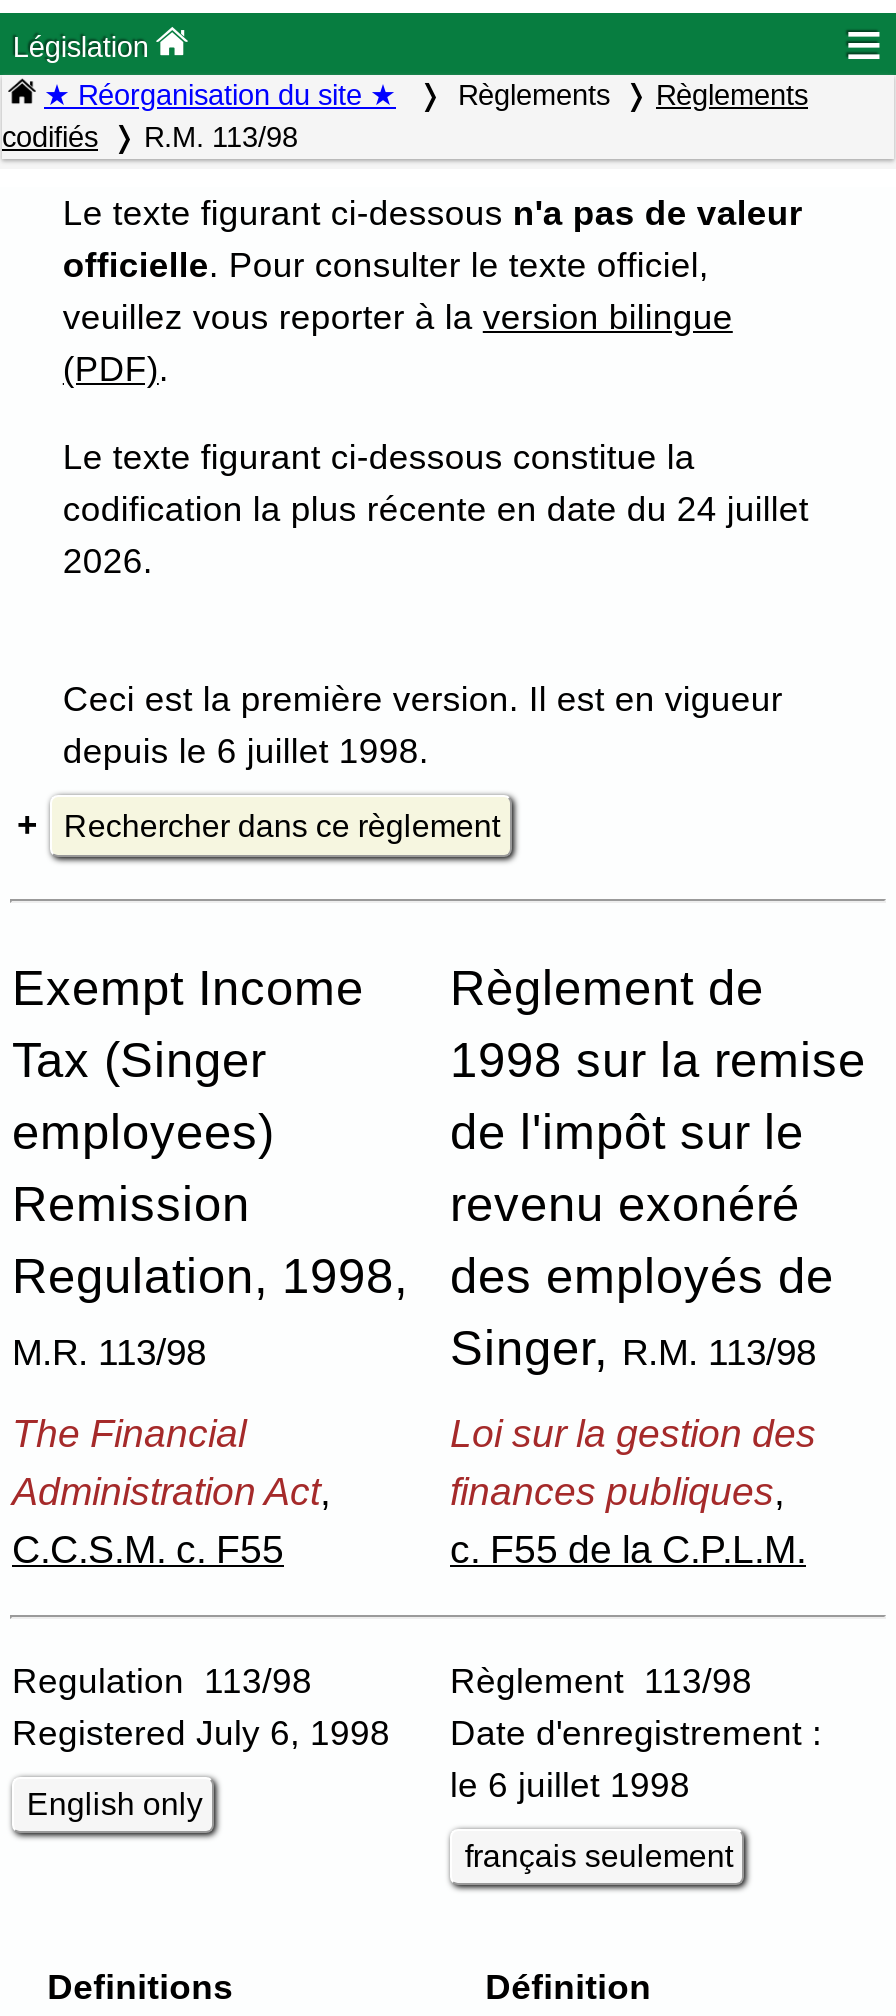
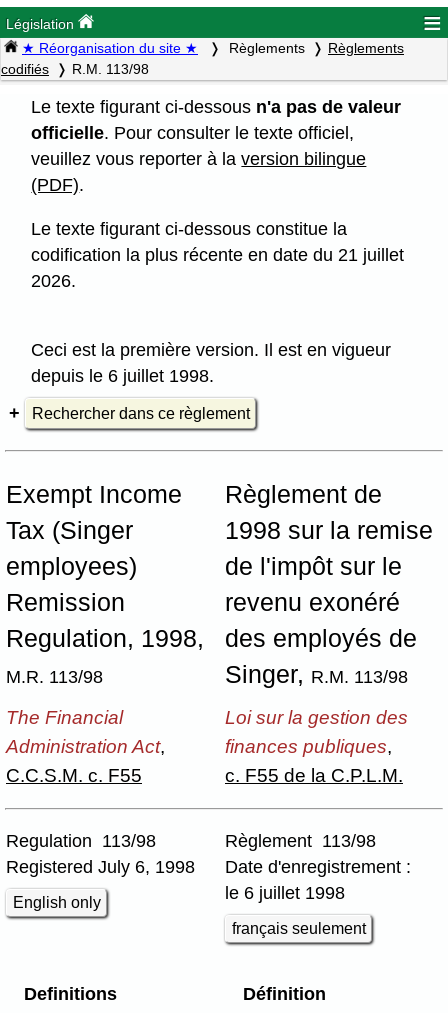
- codification la plus récente en date du 24 juillet
+ codification la plus récente en date du 21 juillet
